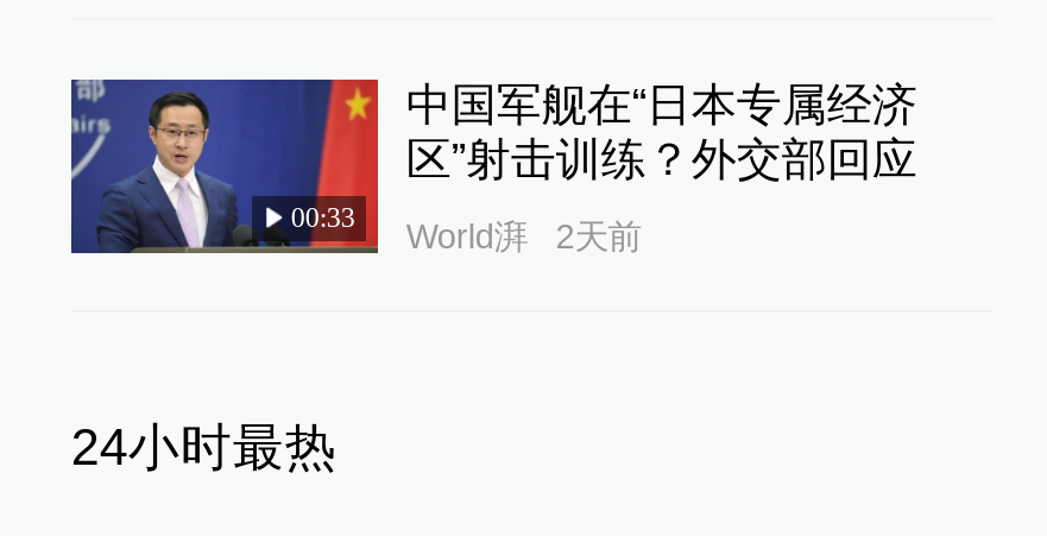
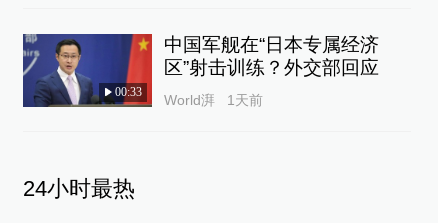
- 00:33 World湃 2天前
+ 00:33 World湃 1天前
